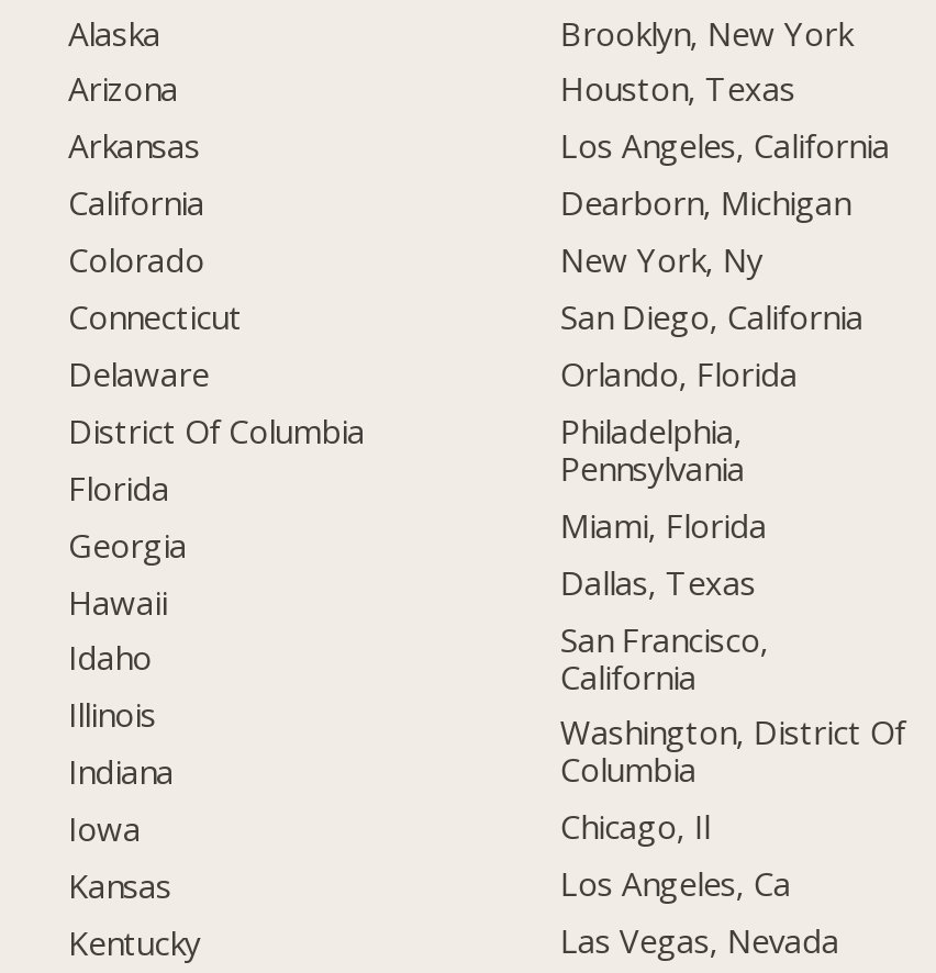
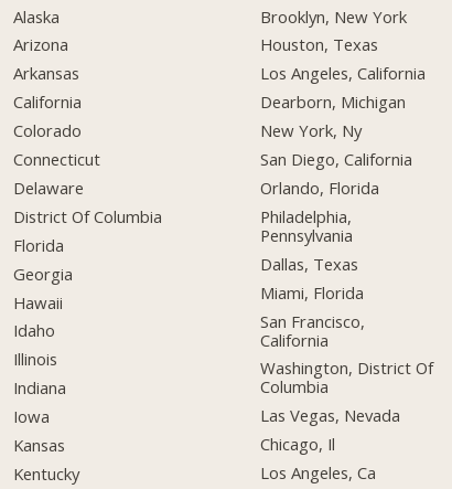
moved down: Miami, Florida

moved up: Dallas, Texas

moved down: Chicago, Il | Los Angeles, Ca

moved up: Las Vegas, Nevada
